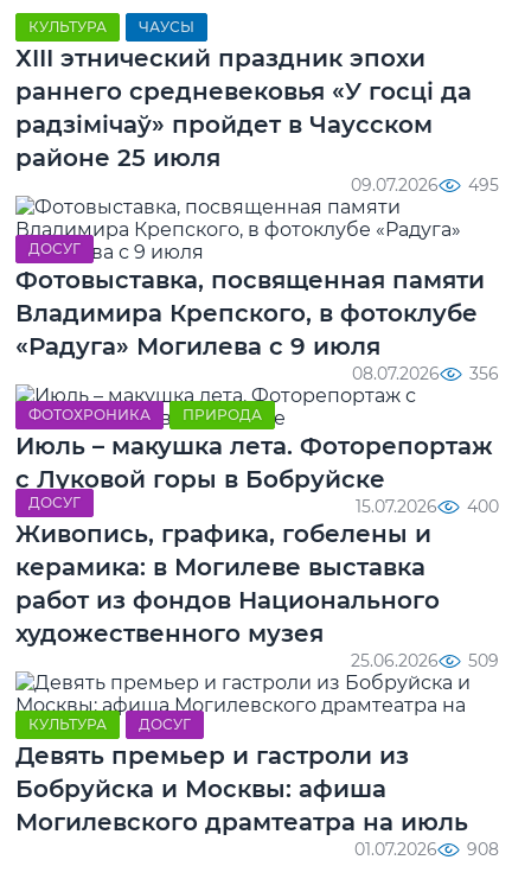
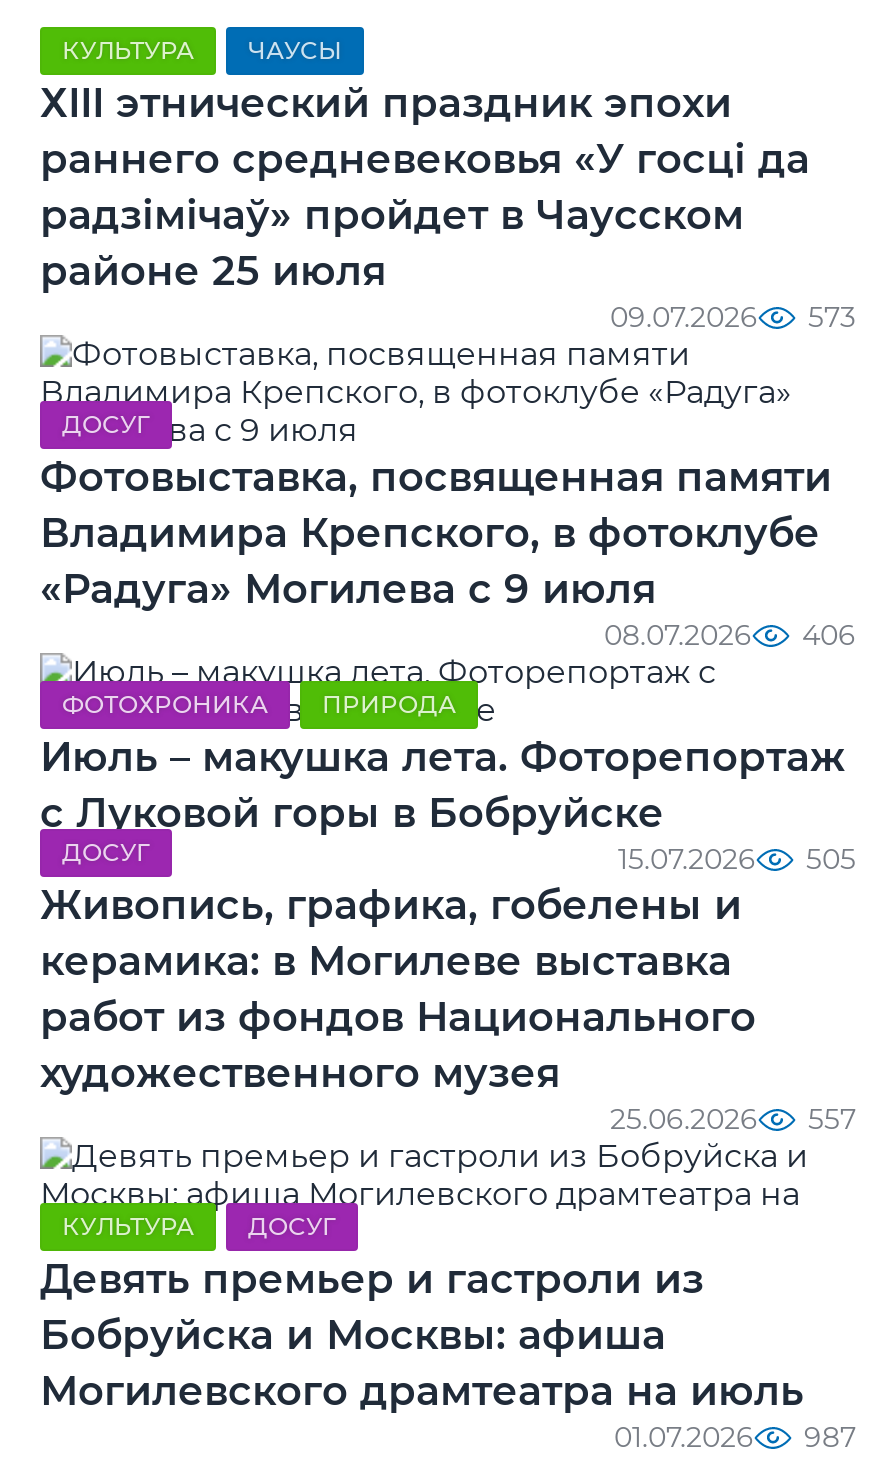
- 09.07.2026 495
+ 09.07.2026 573

- 08.07.2026 356
+ 08.07.2026 406

- 15.07.2026 400
+ 15.07.2026 505

- 25.06.2026 509
+ 25.06.2026 557

- 01.07.2026 908
+ 01.07.2026 987
